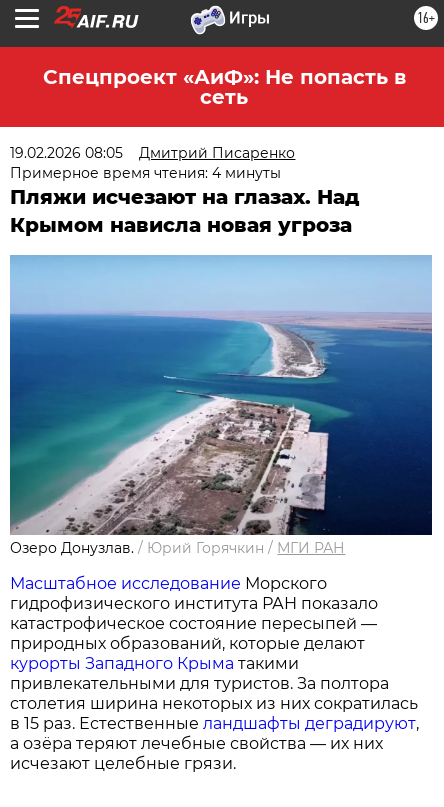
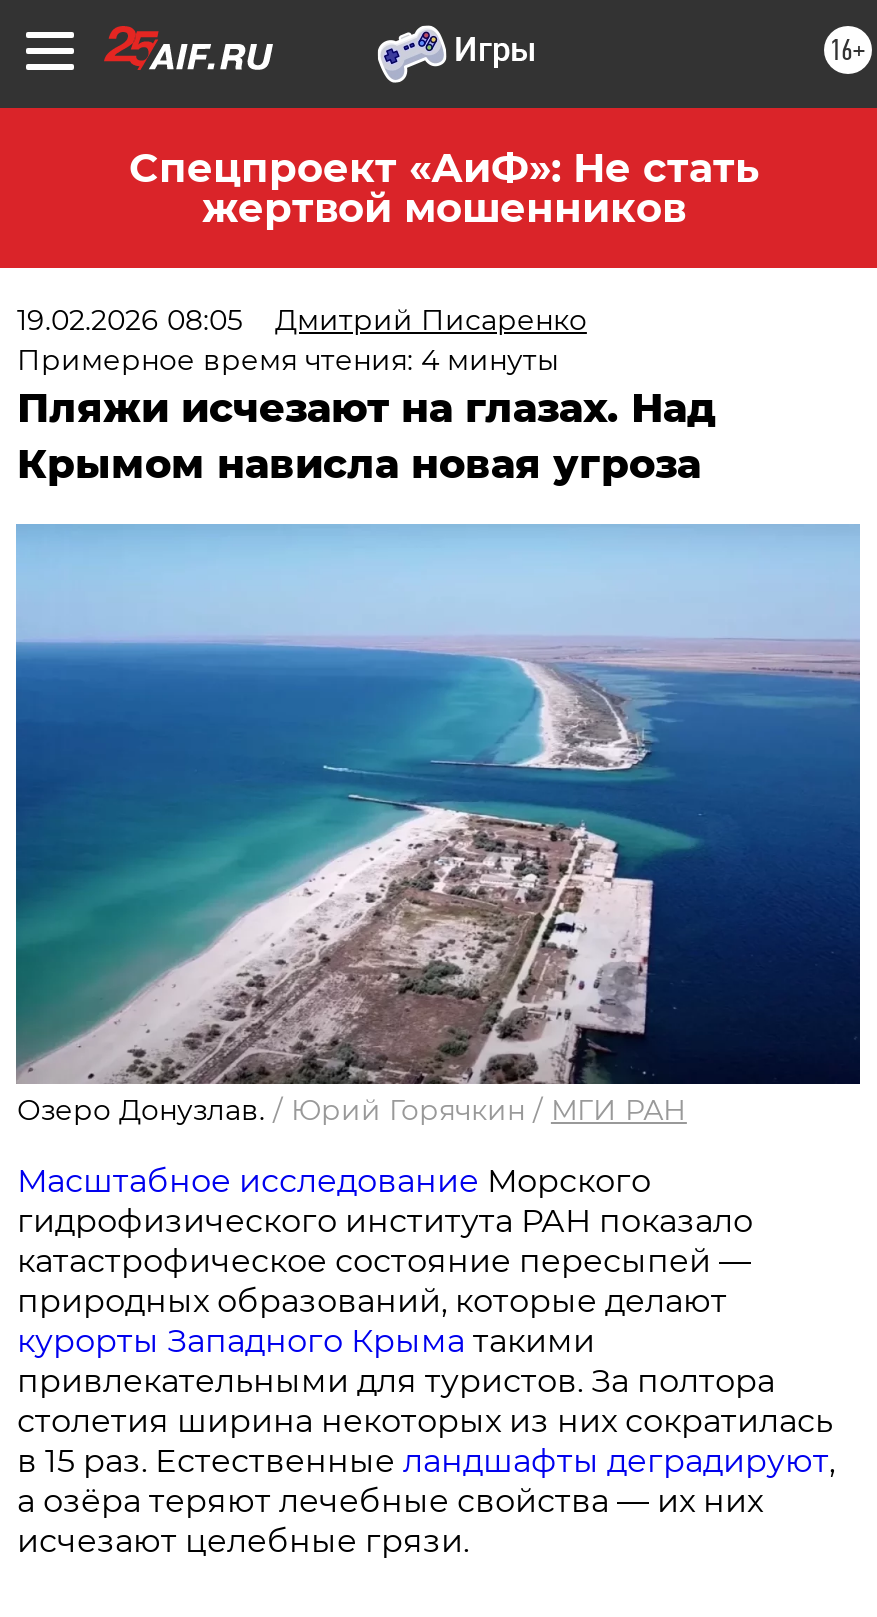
- Спецпроект «АиФ»: Не попасть в
- сеть
+ Спецпроект «АиФ»: Не стать
+ жертвой мошенников
